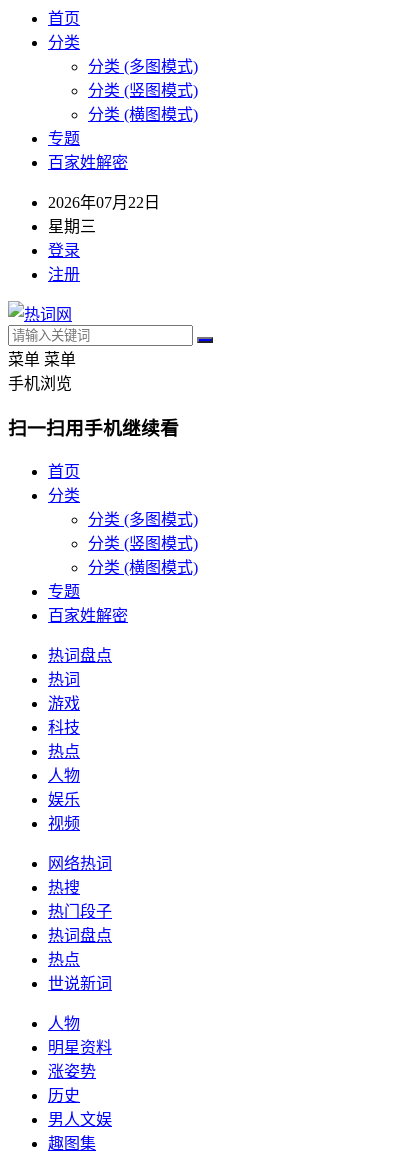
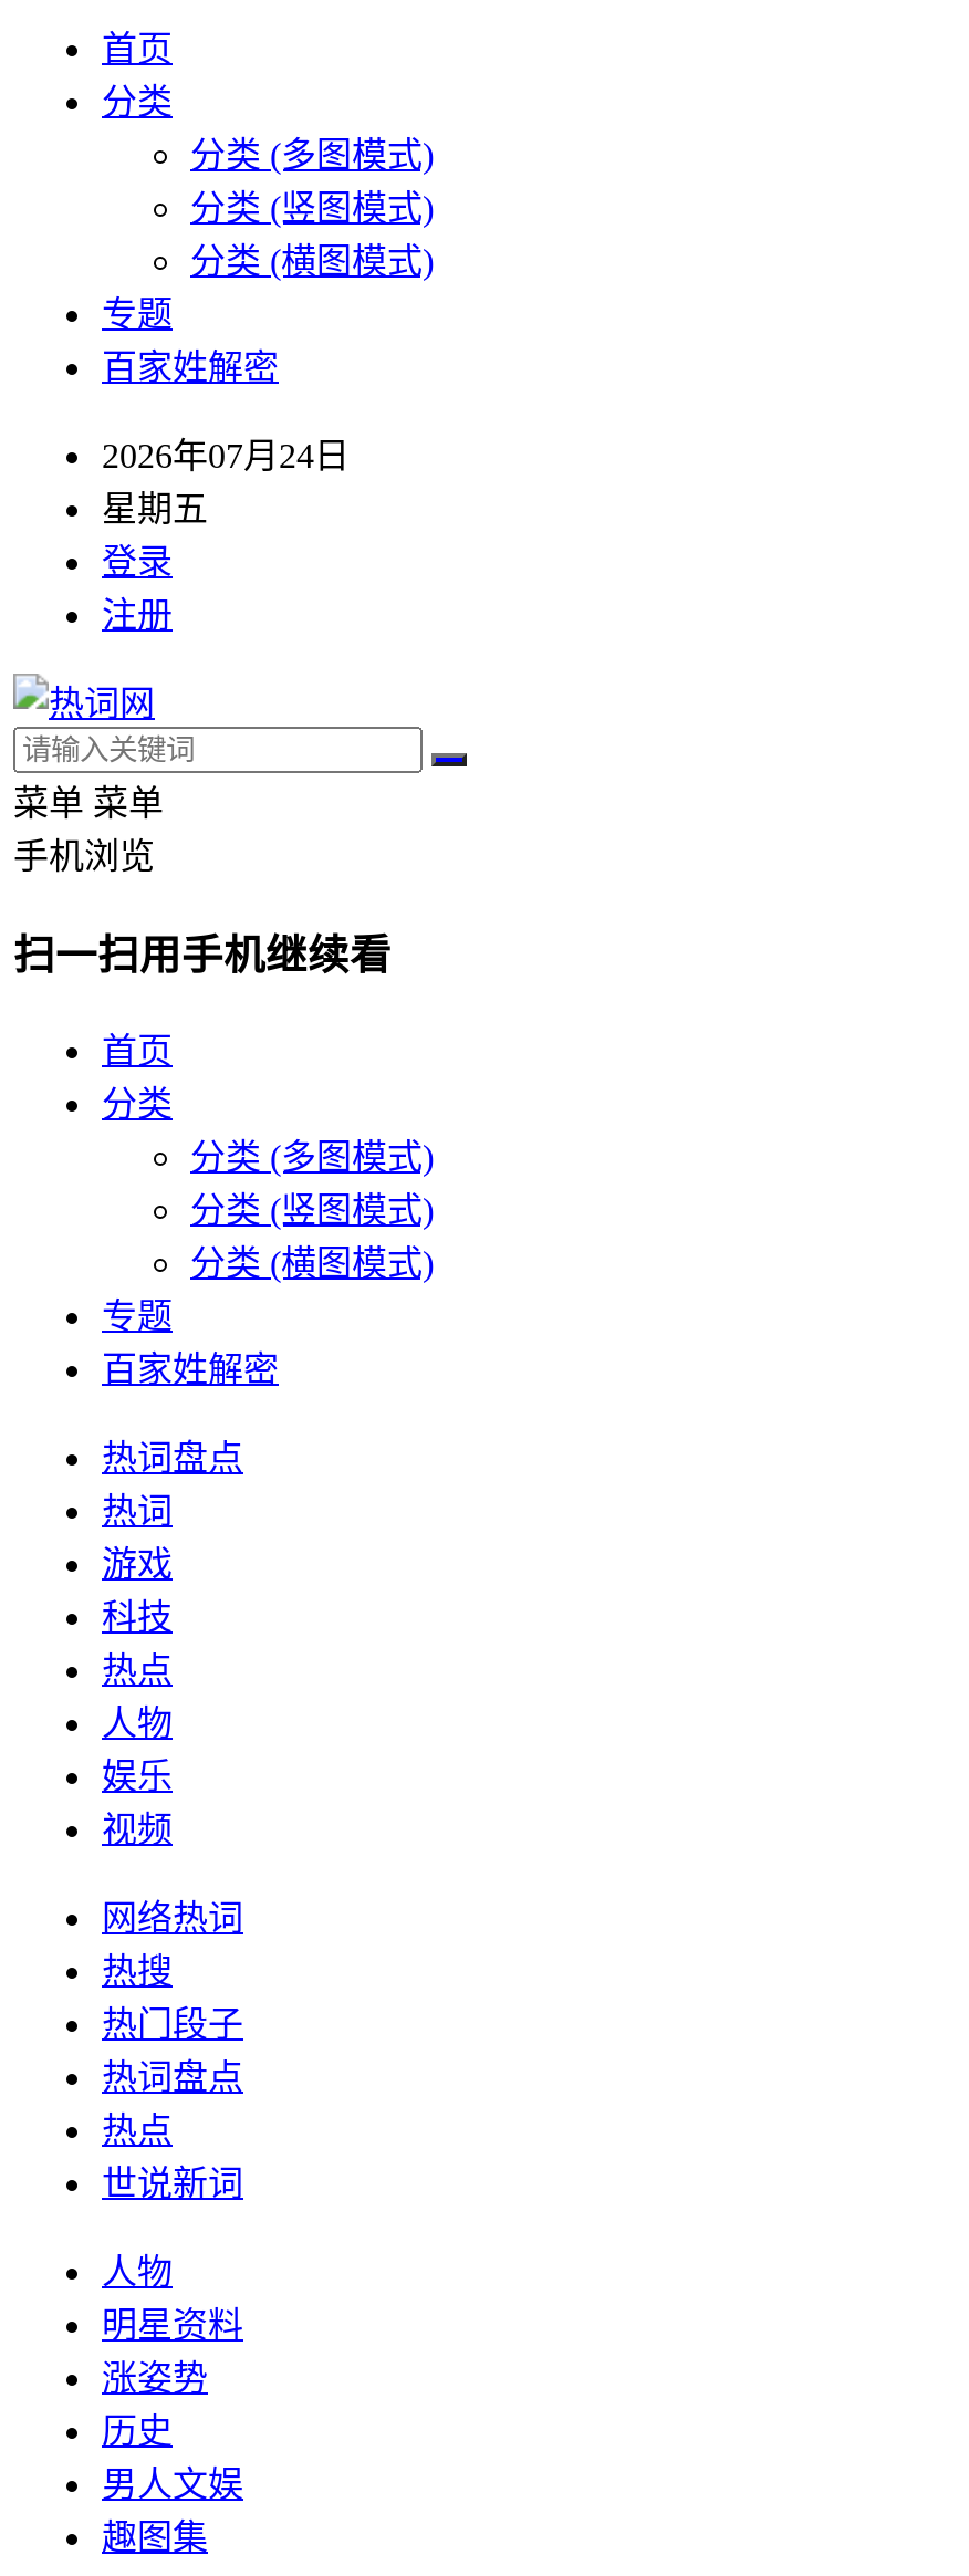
- 2026年07月22日
+ 2026年07月24日

- 星期三
+ 星期五
